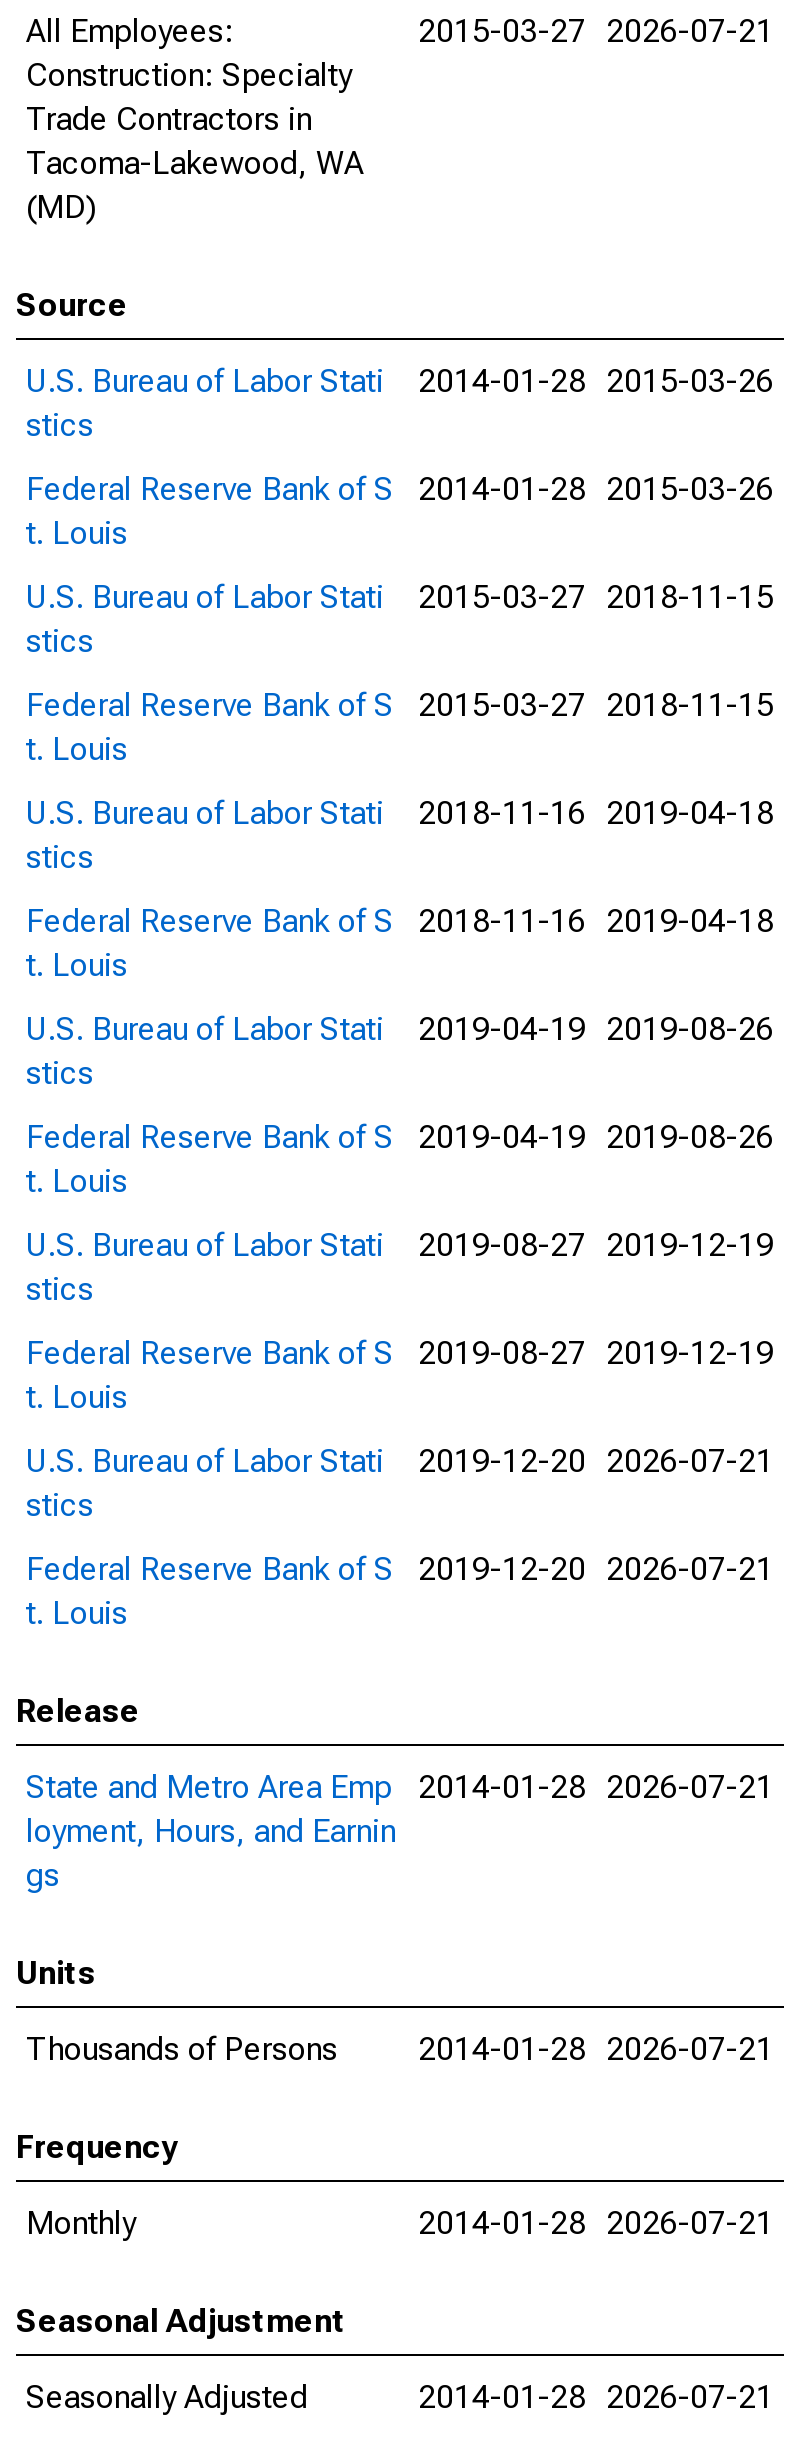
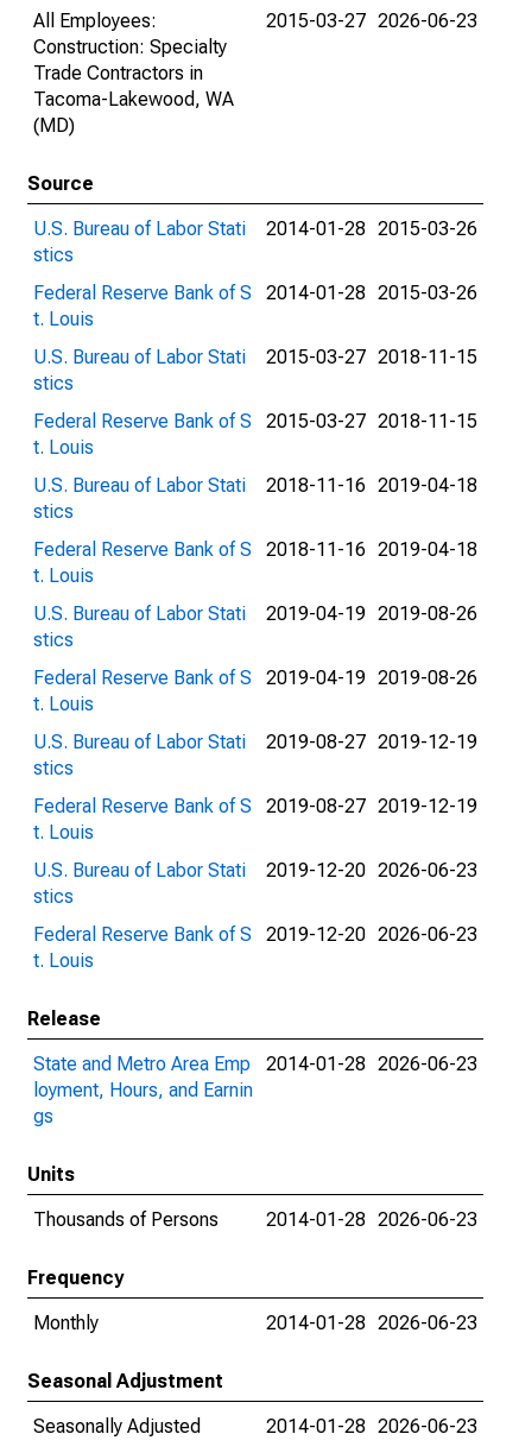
- 2015-03-27 2026-07-21
+ 2015-03-27 2026-06-23

- U.S. Bureau of Labor Stati 2019-12-20 2026-07-21
+ U.S. Bureau of Labor Stati 2019-12-20 2026-06-23

- Federal Reserve Bank of S 2019-12-20 2026-07-21
+ Federal Reserve Bank of S 2019-12-20 2026-06-23

- State and Metro Area Emp 2014-01-28 2026-07-21
+ State and Metro Area Emp 2014-01-28 2026-06-23

- 2014-01-28 2026-07-21
+ 2014-01-28 2026-06-23

- 2014-01-28 2026-07-21
+ 2014-01-28 2026-06-23

- 2014-01-28 2026-07-21
+ 2014-01-28 2026-06-23
